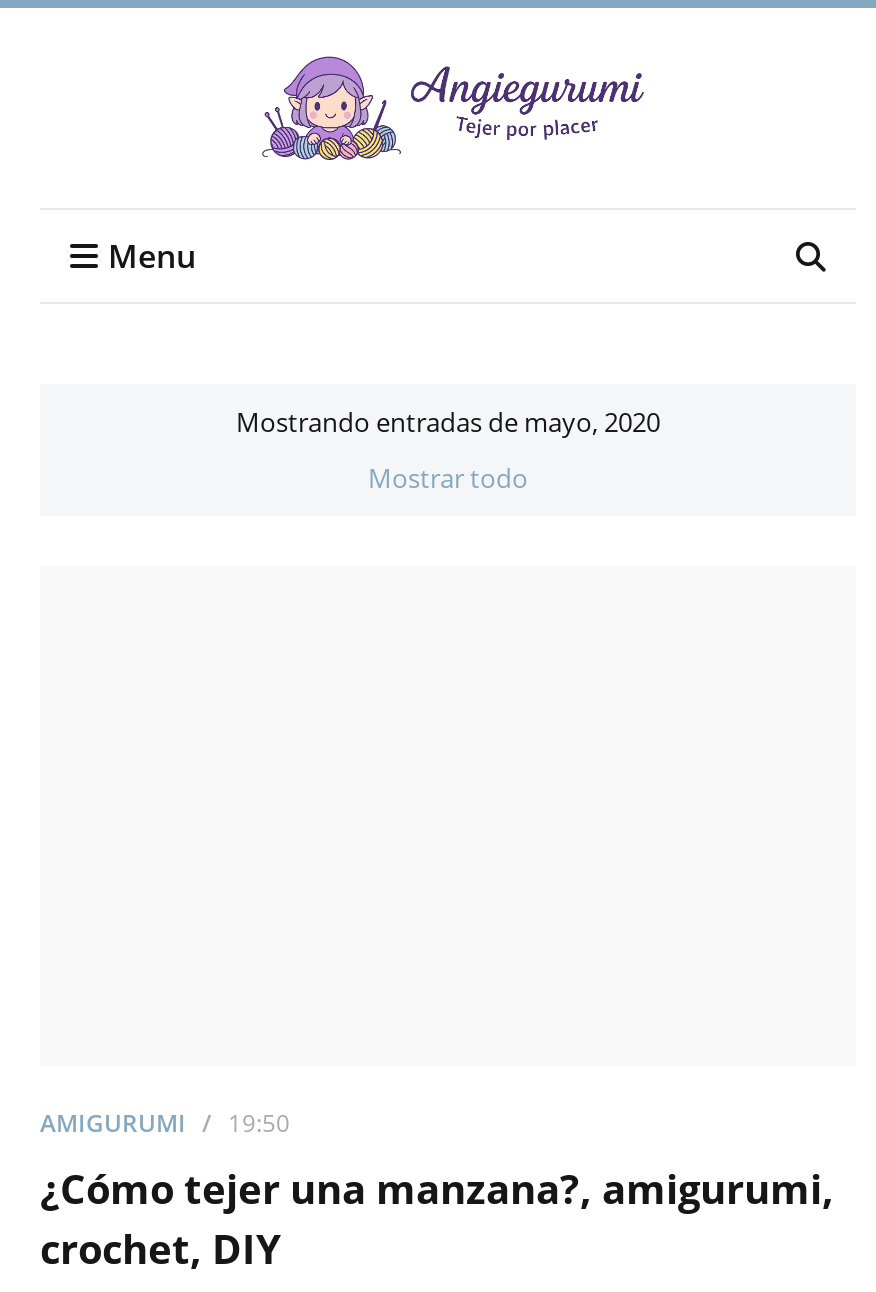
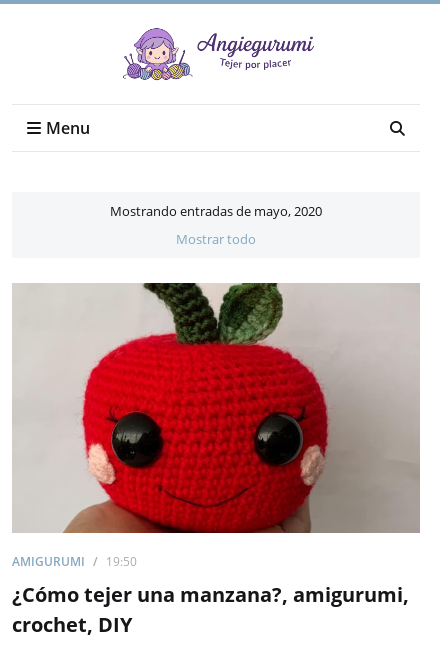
+ [image]
